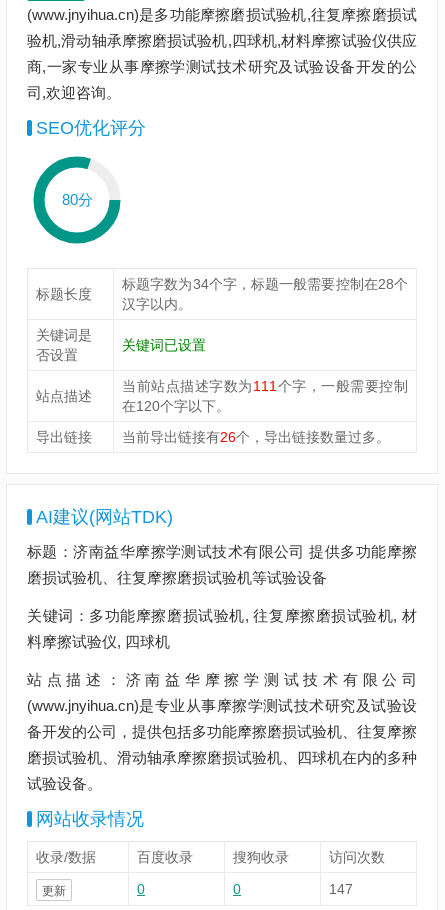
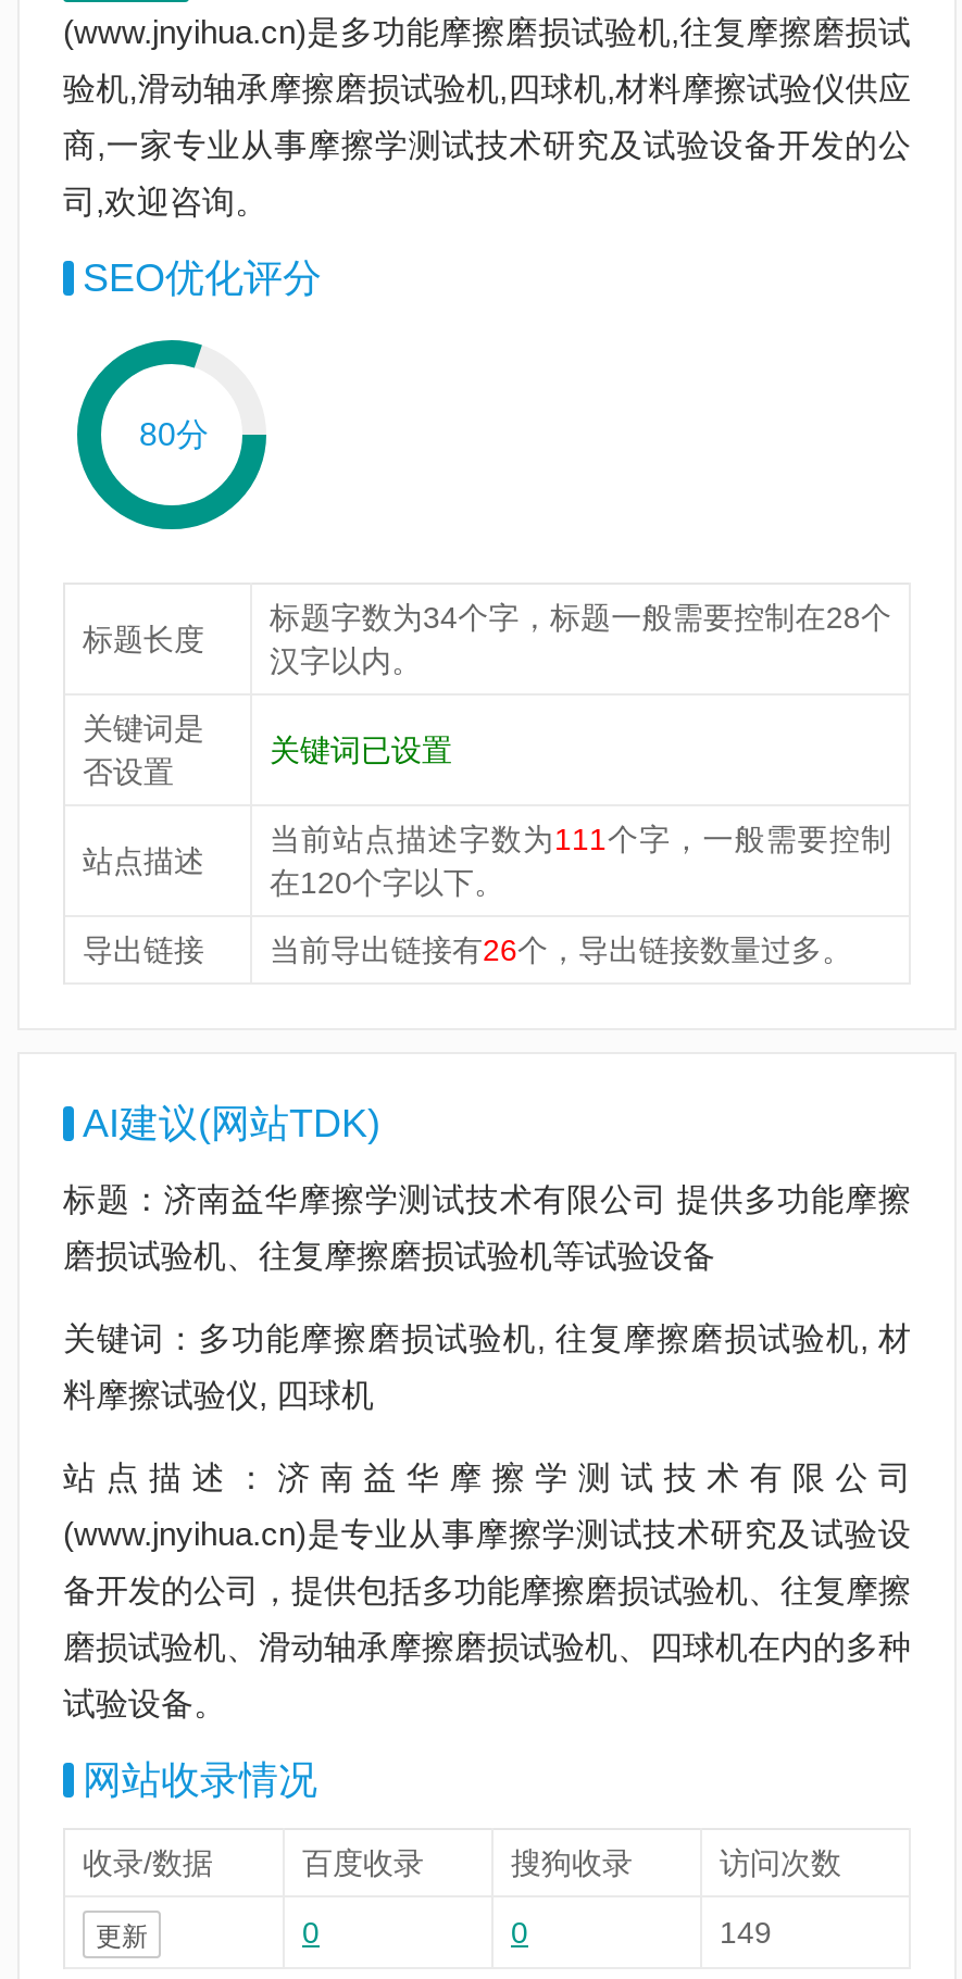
- 147
+ 149
